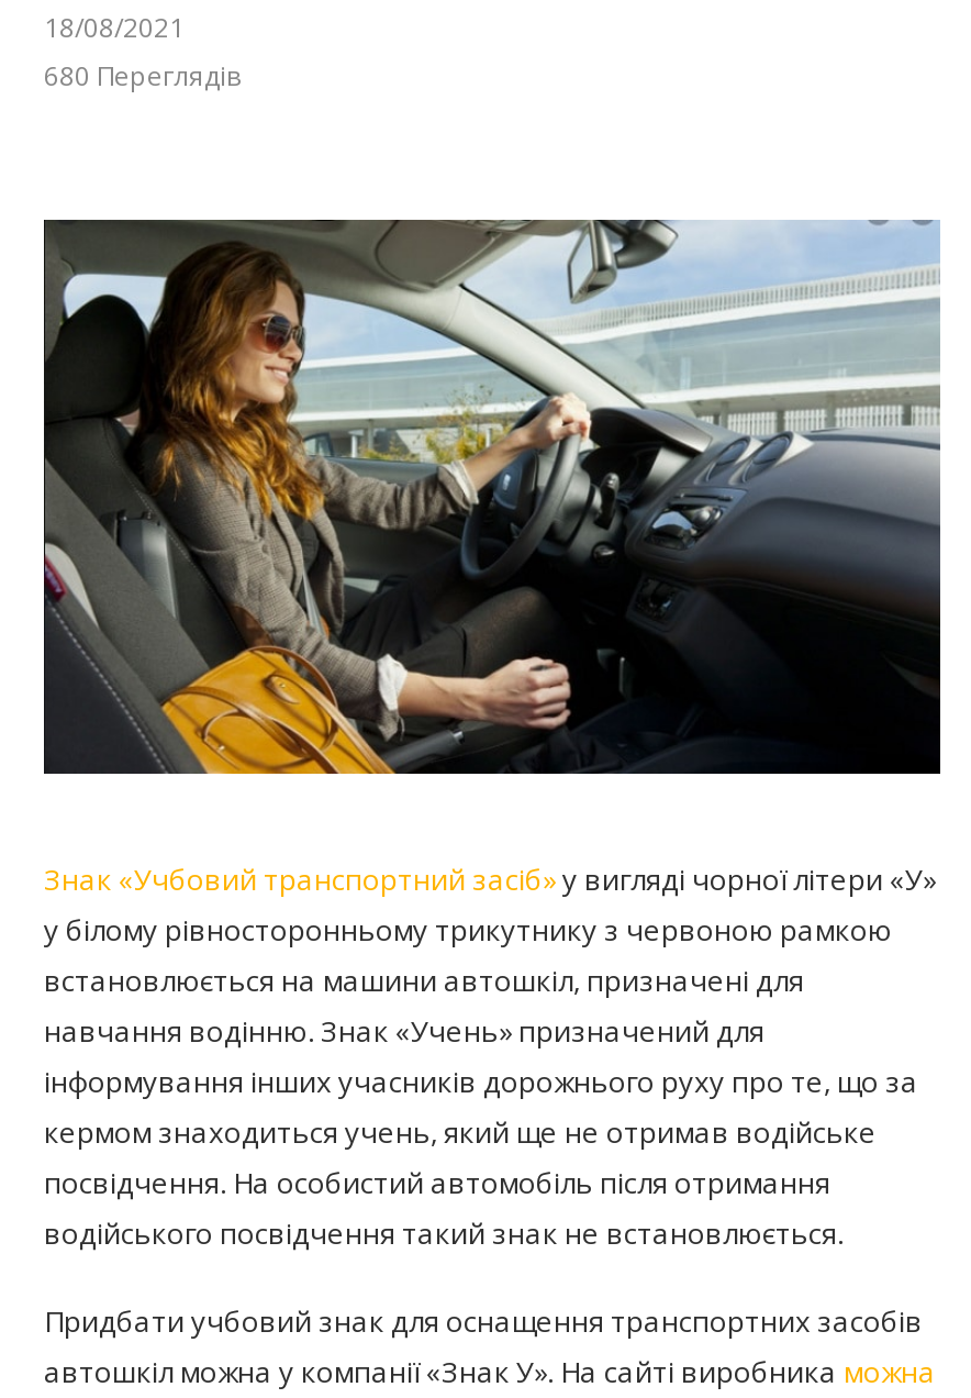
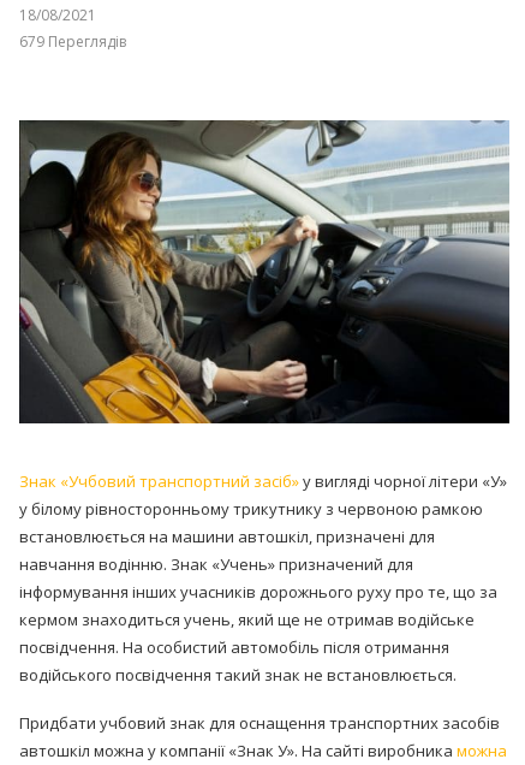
- 680 Переглядів
+ 679 Переглядів
